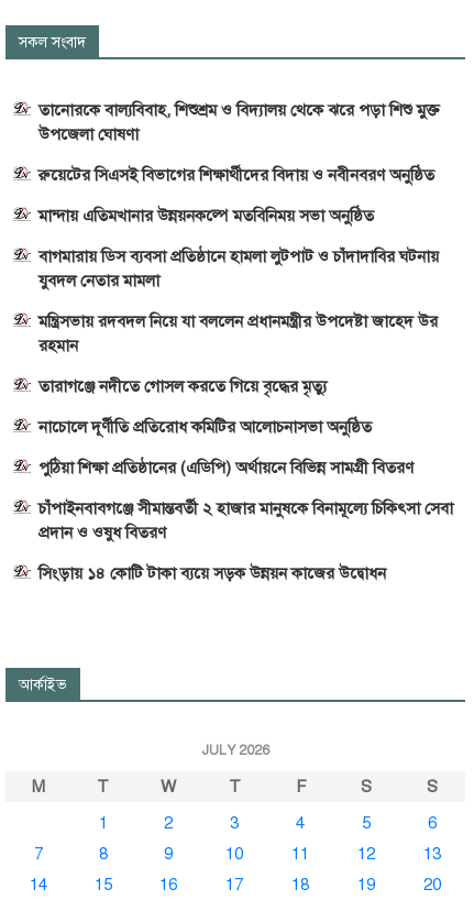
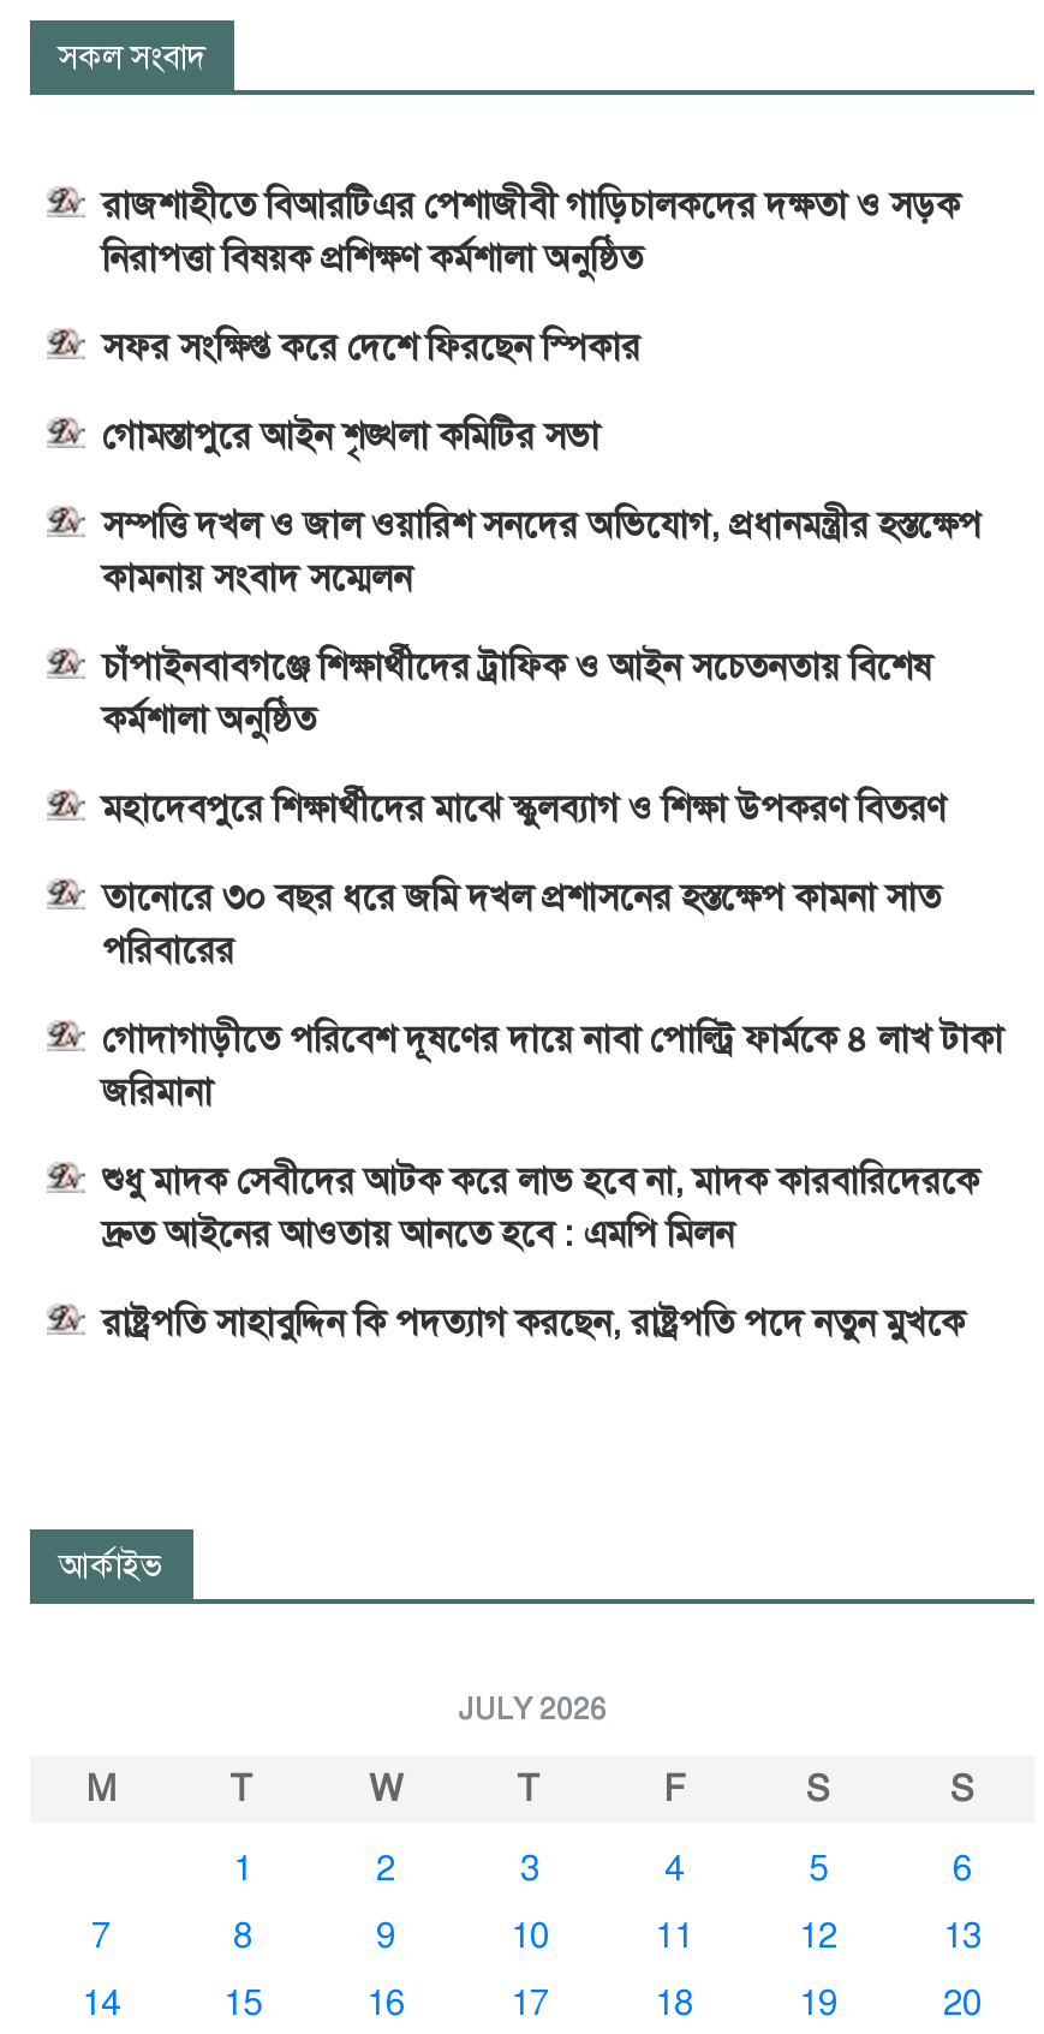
- তানোরকে বাল্যবিবাহ, শিশুশ্রম ও বিদ্যালয় থেকে ঝরে পড়া শিশু মুক্ত
- উপজেলা ঘোষণা
+ রাজশাহীতে বিআরটিএর পেশাজীবী গাড়িচালকদের দক্ষতা ও সড়ক
+ নিরাপত্তা বিষয়ক প্রশিক্ষণ কর্মশালা অনুষ্ঠিত

- রুয়েটের সিএসই বিভাগের শিক্ষার্থীদের বিদায় ও নবীনবরণ অনুষ্ঠিত
+ সফর সংক্ষিপ্ত করে দেশে ফিরছেন স্পিকার

- মান্দায় এতিমখানার উন্নয়নকল্পে মতবিনিময় সভা অনুষ্ঠিত
+ গোমস্তাপুরে আইন শৃঙ্খলা কমিটির সভা

- বাগমারায় ডিস ব্যবসা প্রতিষ্ঠানে হামলা লুটপাট ও চাঁদাদাবির ঘটনায়
- যুবদল নেতার মামলা
+ সম্পত্তি দখল ও জাল ওয়ারিশ সনদের অভিযোগ, প্রধানমন্ত্রীর হস্তক্ষেপ
+ কামনায় সংবাদ সম্মেলন

- মন্ত্রিসভায় রদবদল নিয়ে যা বললেন প্রধানমন্ত্রীর উপদেষ্টা জাহেদ উর
- রহমান
+ চাঁপাইনবাবগঞ্জে শিক্ষার্থীদের ট্রাফিক ও আইন সচেতনতায় বিশেষ
+ কর্মশালা অনুষ্ঠিত

- তারাগঞ্জে নদীতে গোসল করতে গিয়ে বৃদ্ধের মৃত্যু
+ মহাদেবপুরে শিক্ষার্থীদের মাঝে স্কুলব্যাগ ও শিক্ষা উপকরণ বিতরণ

- নাচোলে দূর্ণীতি প্রতিরোধ কমিটির আলোচনাসভা অনুষ্ঠিত
+ তানোরে ৩০ বছর ধরে জমি দখল প্রশাসনের হস্তক্ষেপ কামনা সাত
+ পরিবারের

- পুঠিয়া শিক্ষা প্রতিষ্ঠানের (এডিপি) অর্থায়নে বিভিন্ন সামগ্রী বিতরণ
+ গোদাগাড়ীতে পরিবেশ দূষণের দায়ে নাবা পোল্ট্রি ফার্মকে ৪ লাখ টাকা
+ জরিমানা

- চাঁপাইনবাবগঞ্জে সীমান্তবর্তী ২ হাজার মানুষকে বিনামূল্যে চিকিৎসা সেবা
- প্রদান ও ওষুধ বিতরণ
+ শুধু মাদক সেবীদের আটক করে লাভ হবে না, মাদক কারবারিদেরকে
+ দ্রুত আইনের আওতায় আনতে হবে : এমপি মিলন

- সিংড়ায় ১৪ কোটি টাকা ব্যয়ে সড়ক উন্নয়ন কাজের উদ্বোধন
+ রাষ্ট্রপতি সাহাবুদ্দিন কি পদত্যাগ করছেন, রাষ্ট্রপতি পদে নতুন মুখকে
